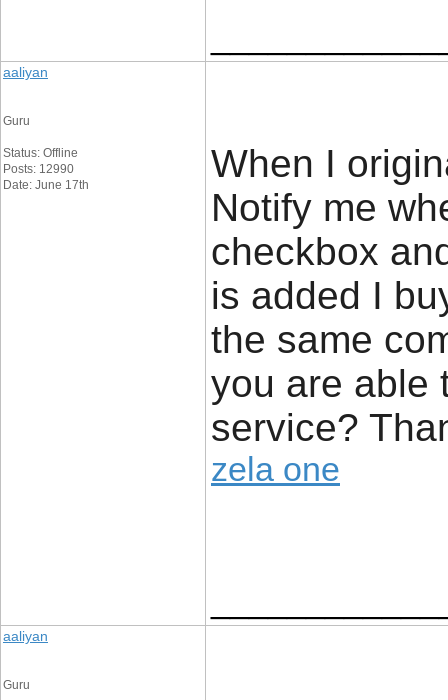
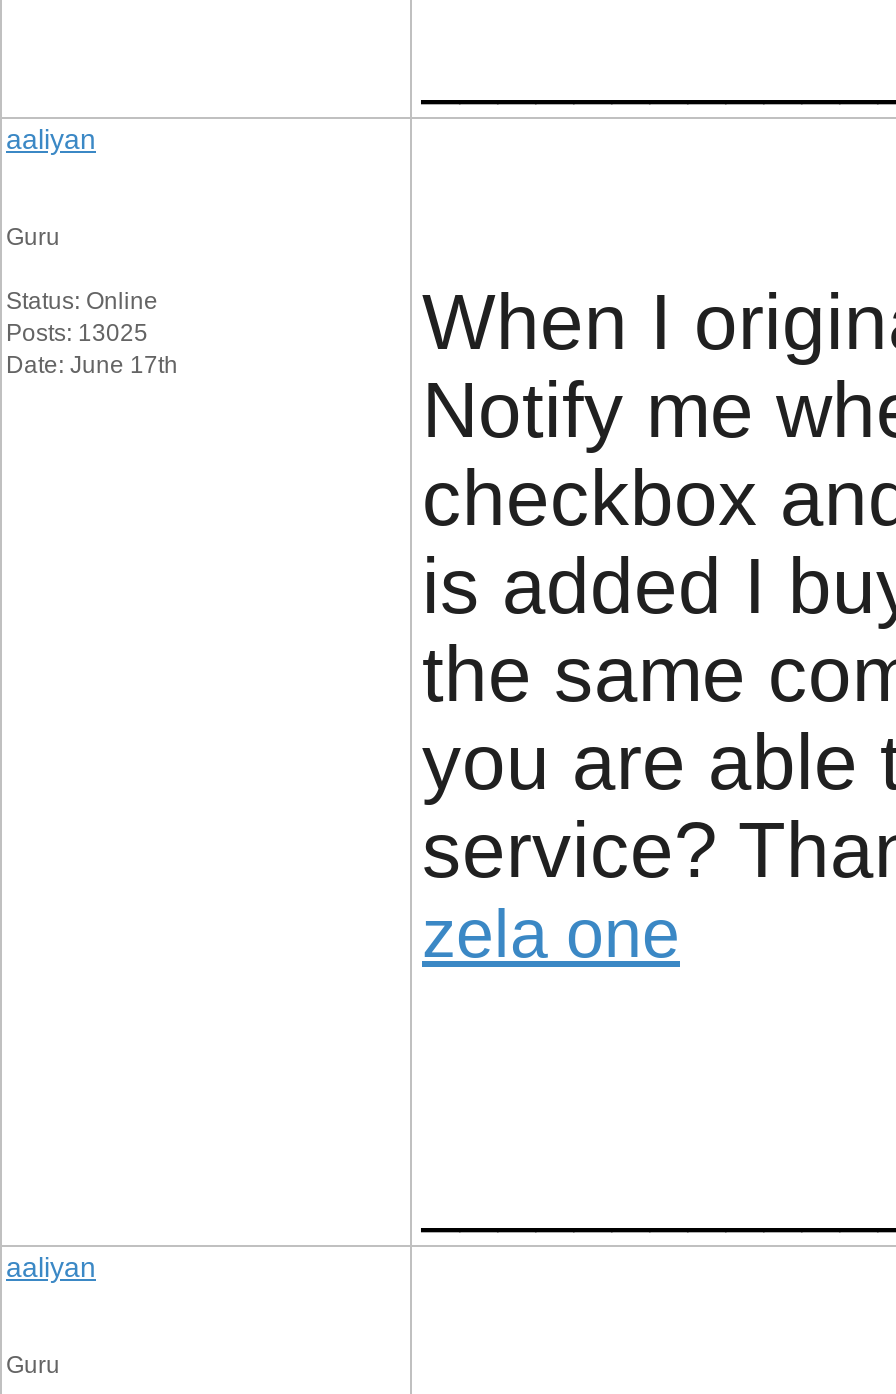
- Status: Offline
+ Status: Online

- Posts: 12990
+ Posts: 13025
